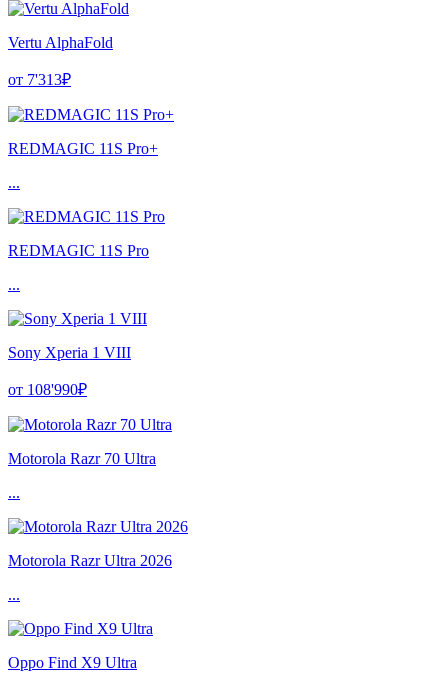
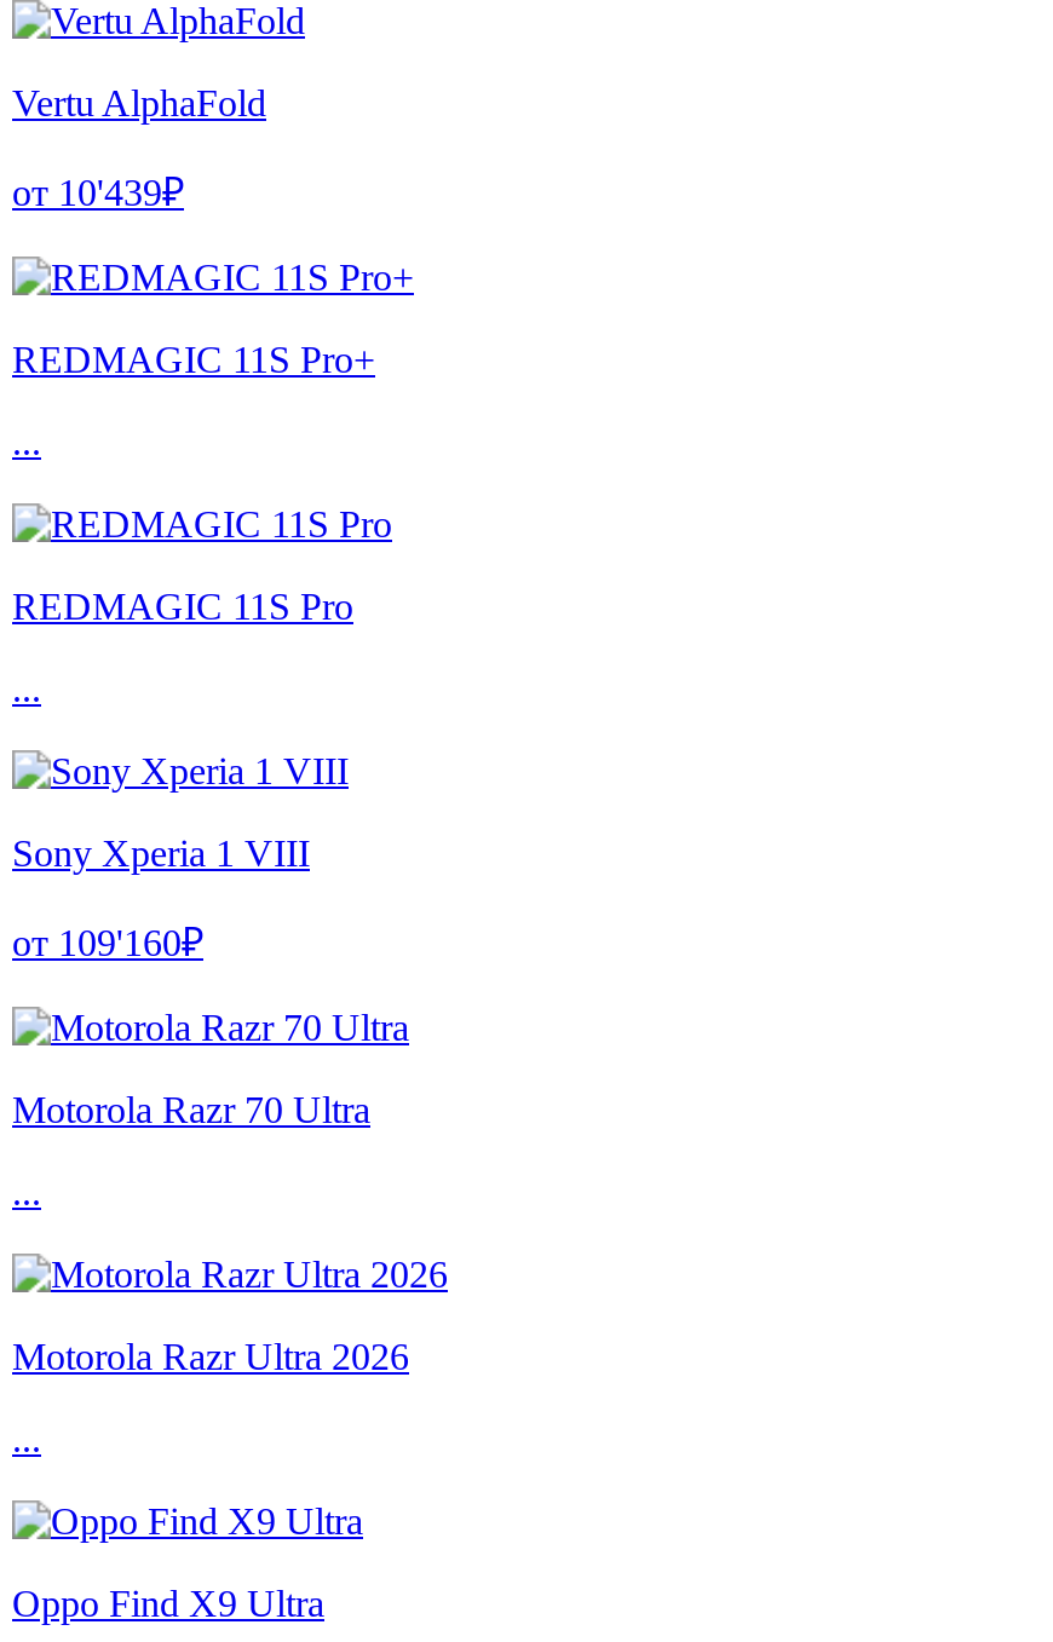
- от 7'313₽
+ от 10'439₽

- от 108'990₽
+ от 109'160₽
